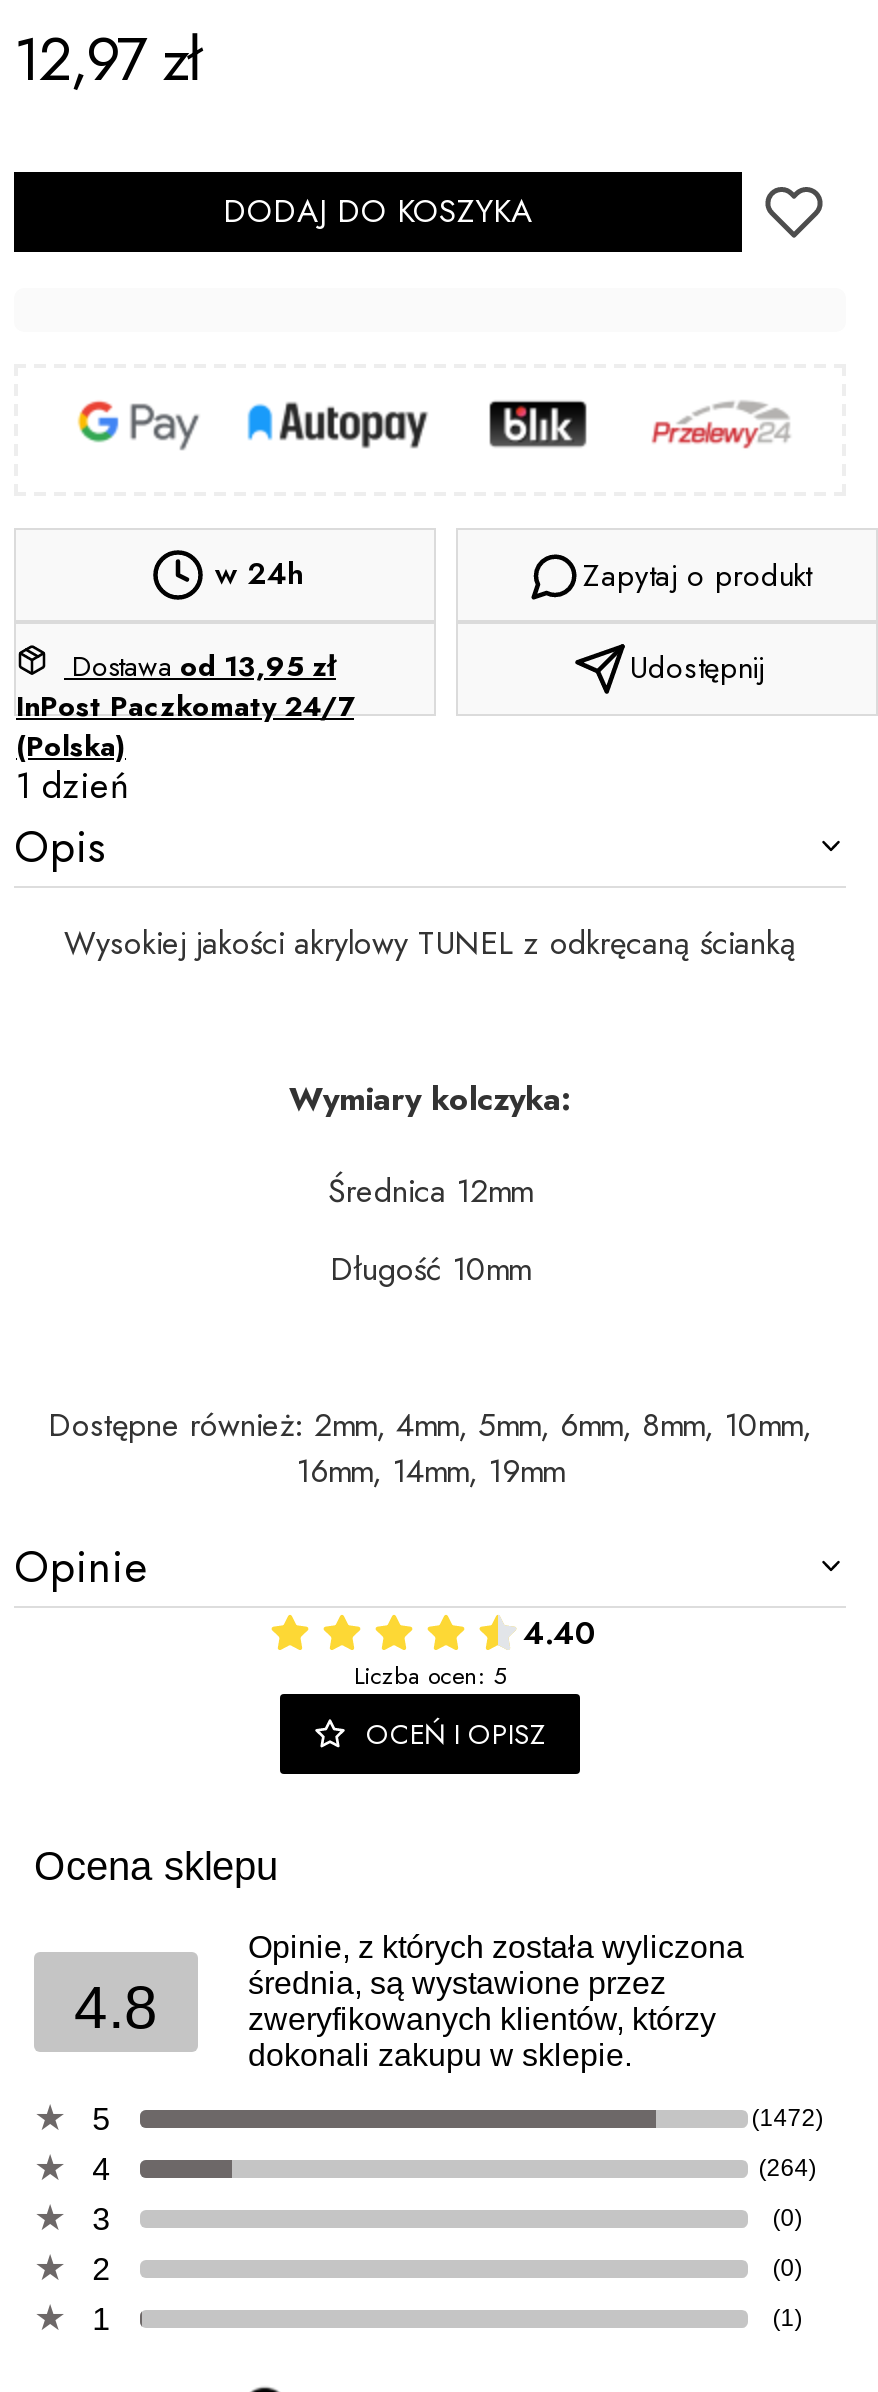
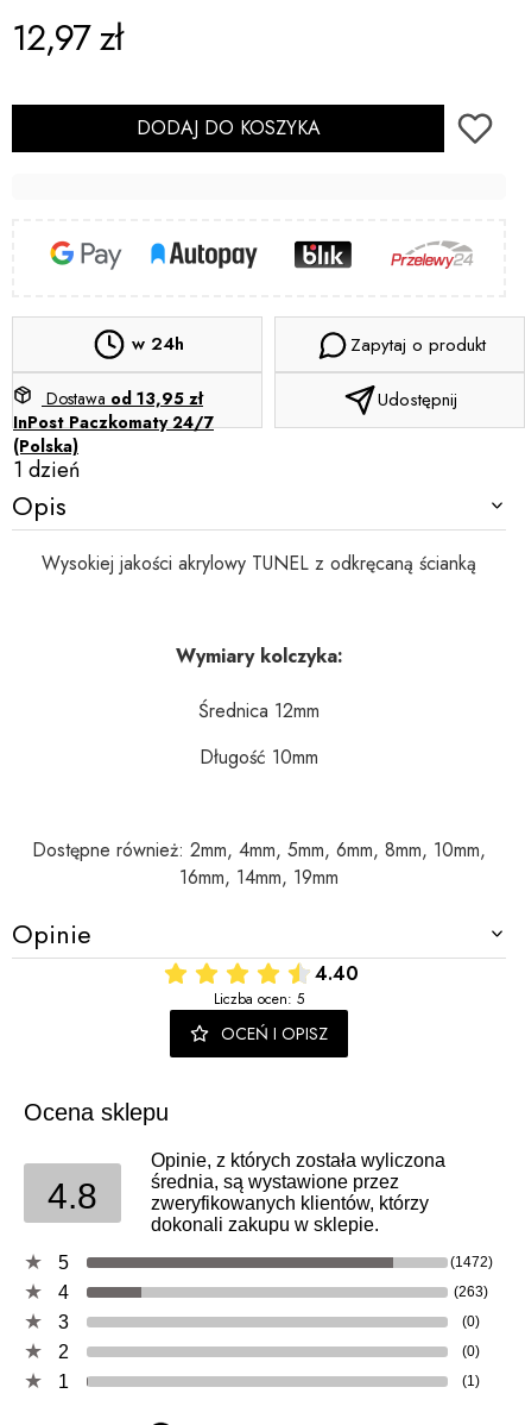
- (264)
+ (263)
